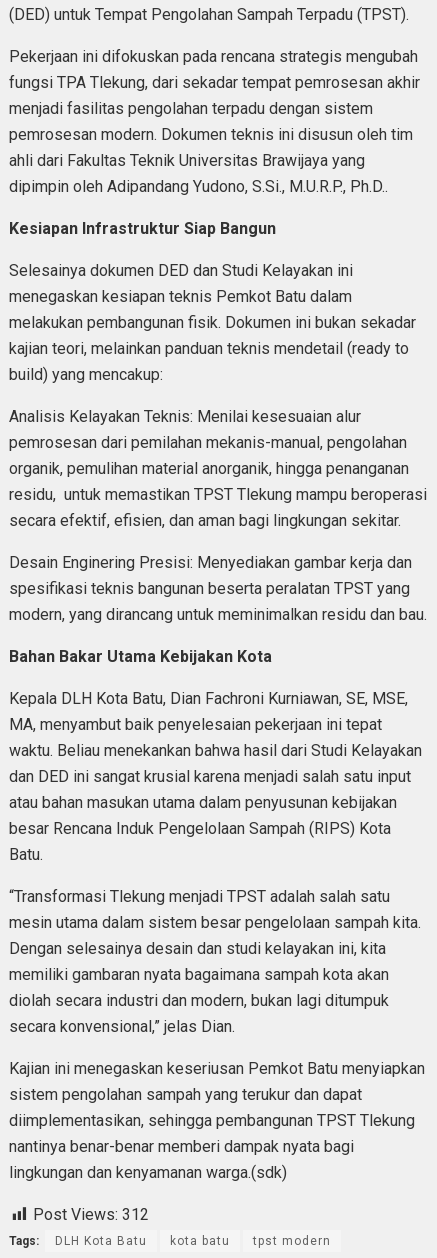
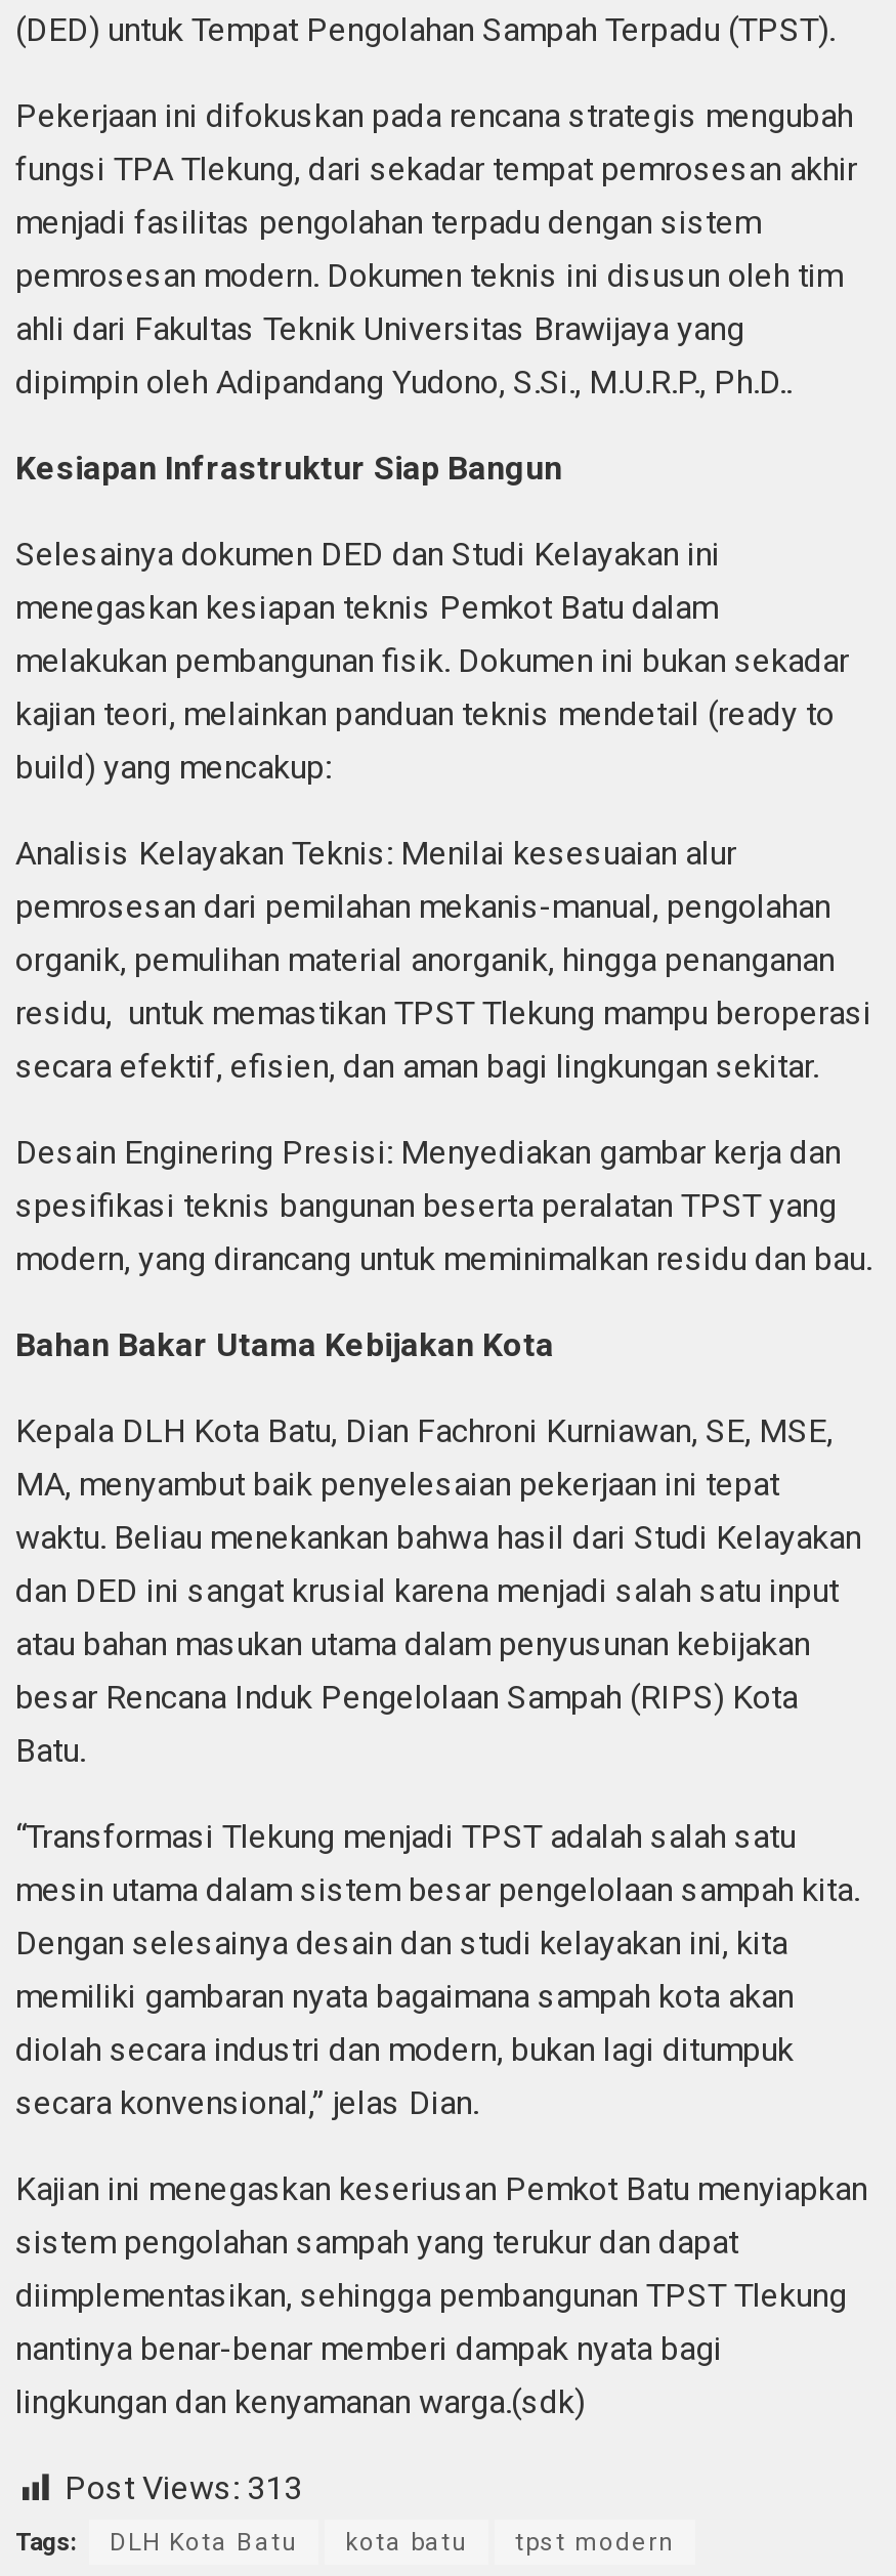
- Post Views: 312
+ Post Views: 313
